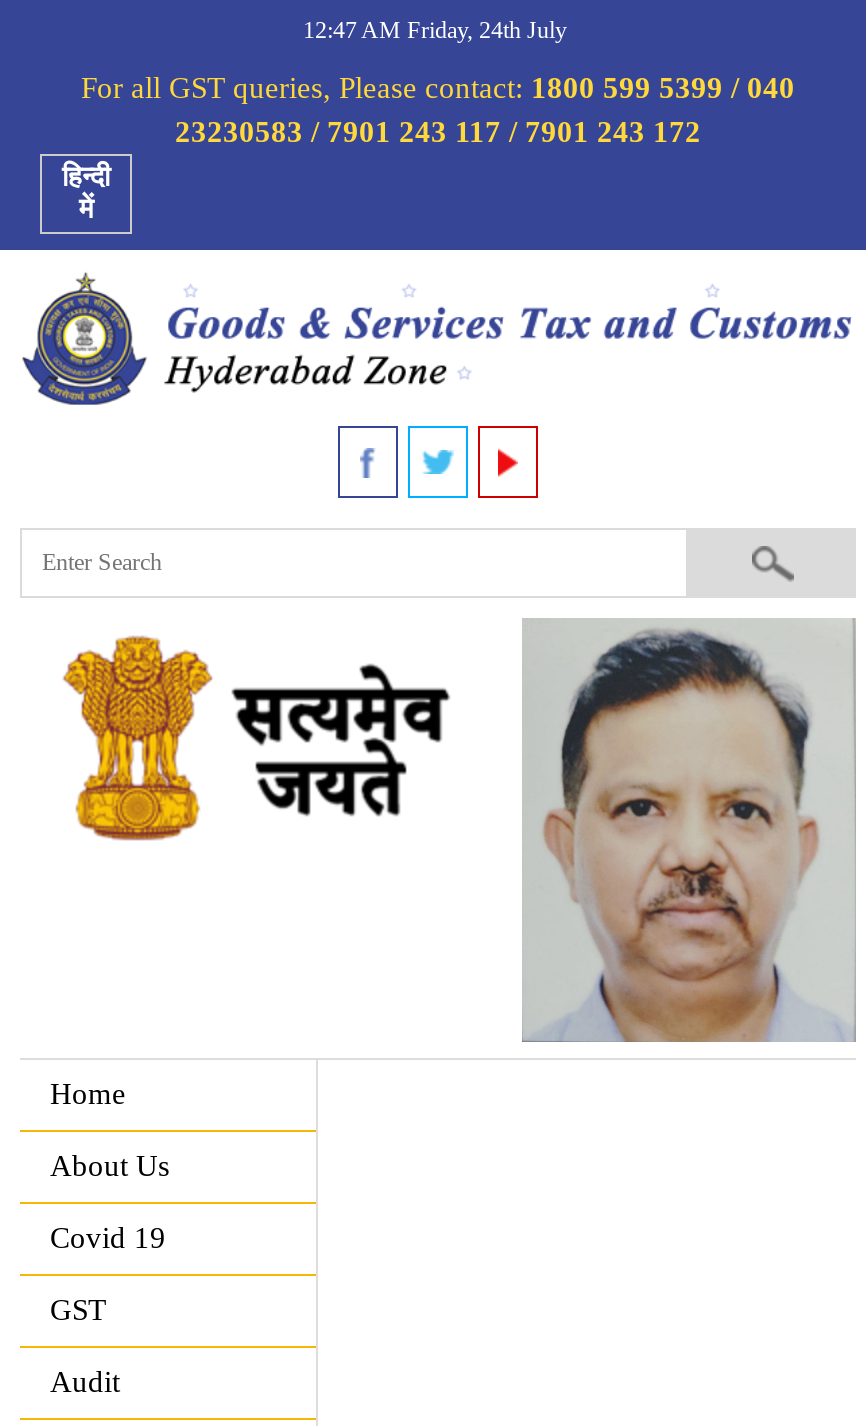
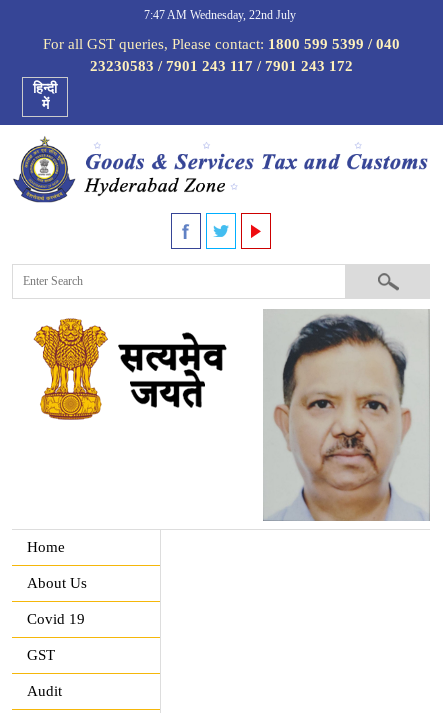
- 12:47 AM Friday, 24th July
+ 7:47 AM Wednesday, 22nd July
